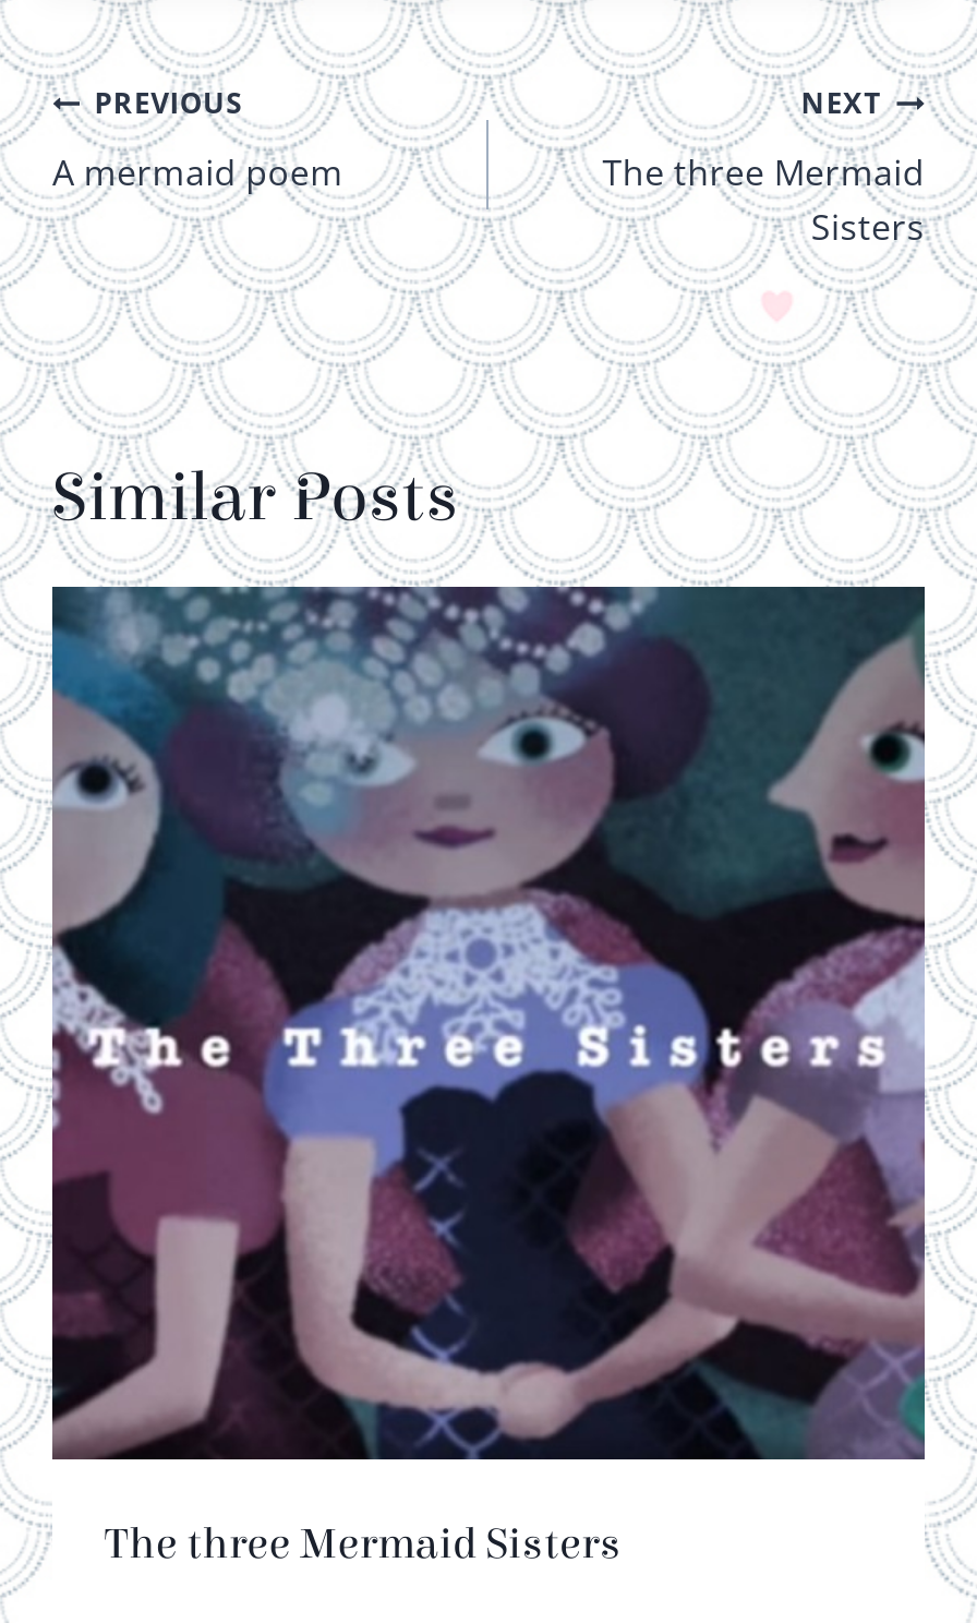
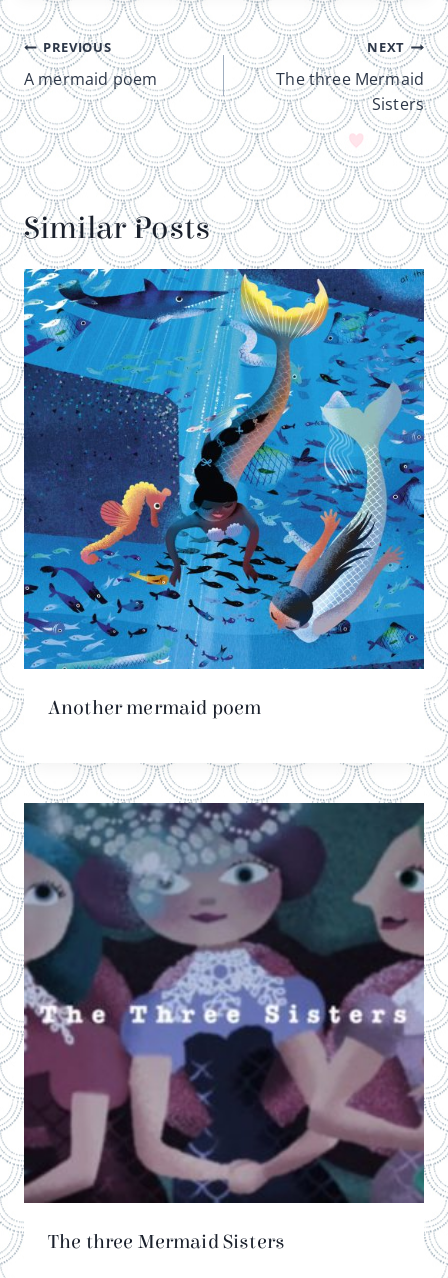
+ [image]
+ Another mermaid poem
